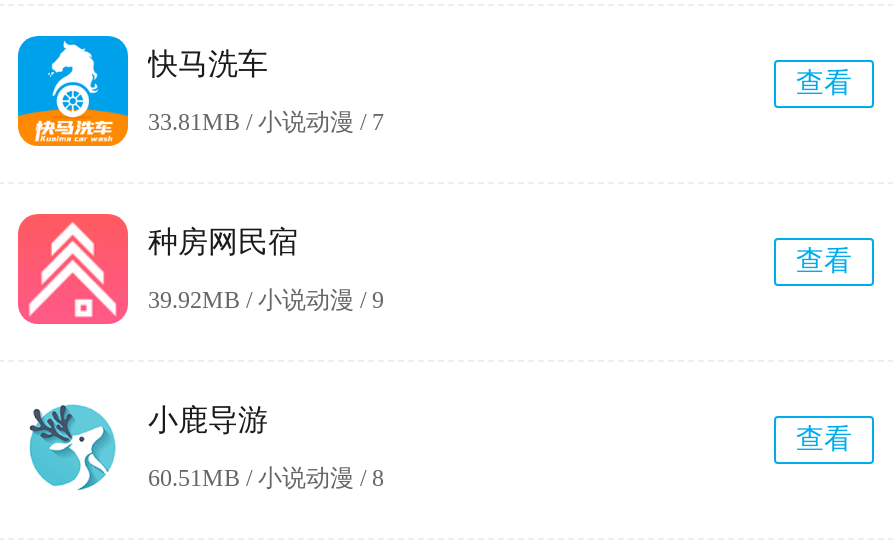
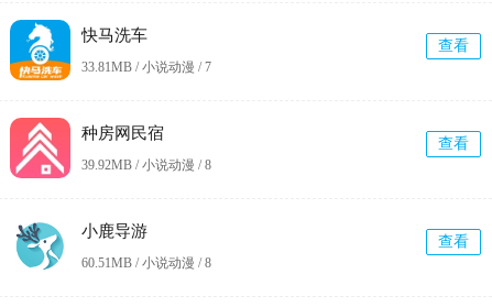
- 39.92MB / 小说动漫 / 9
+ 39.92MB / 小说动漫 / 8
